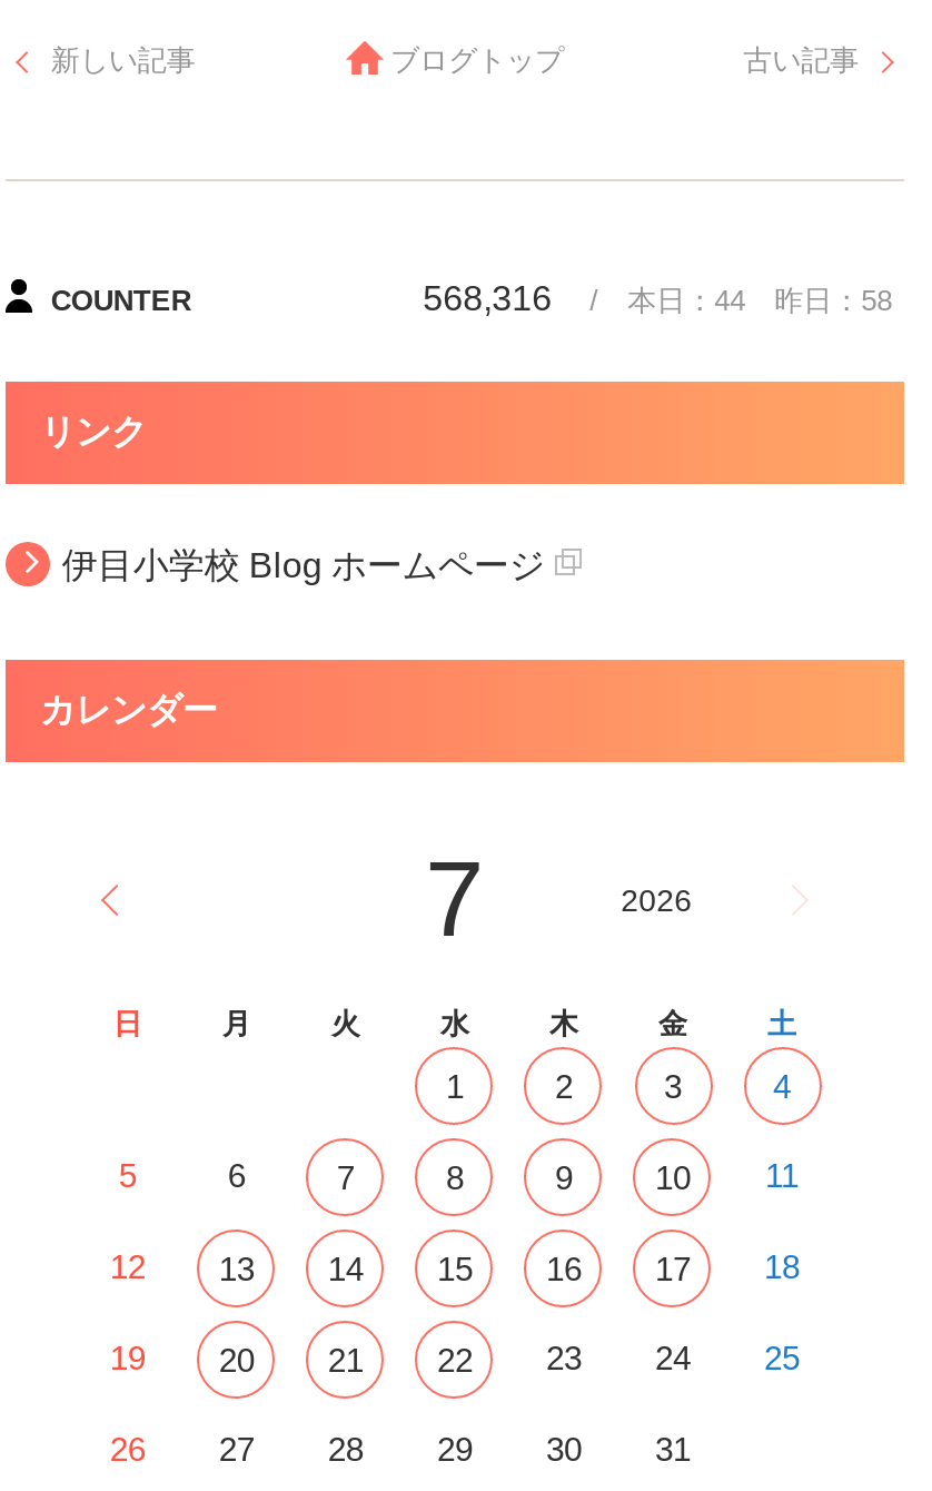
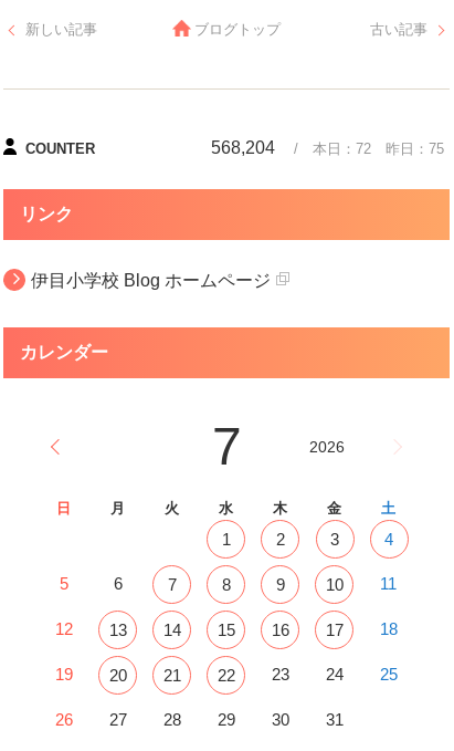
- 568,316 / 本日：44昨日：58
+ 568,204 / 本日：72昨日：75
